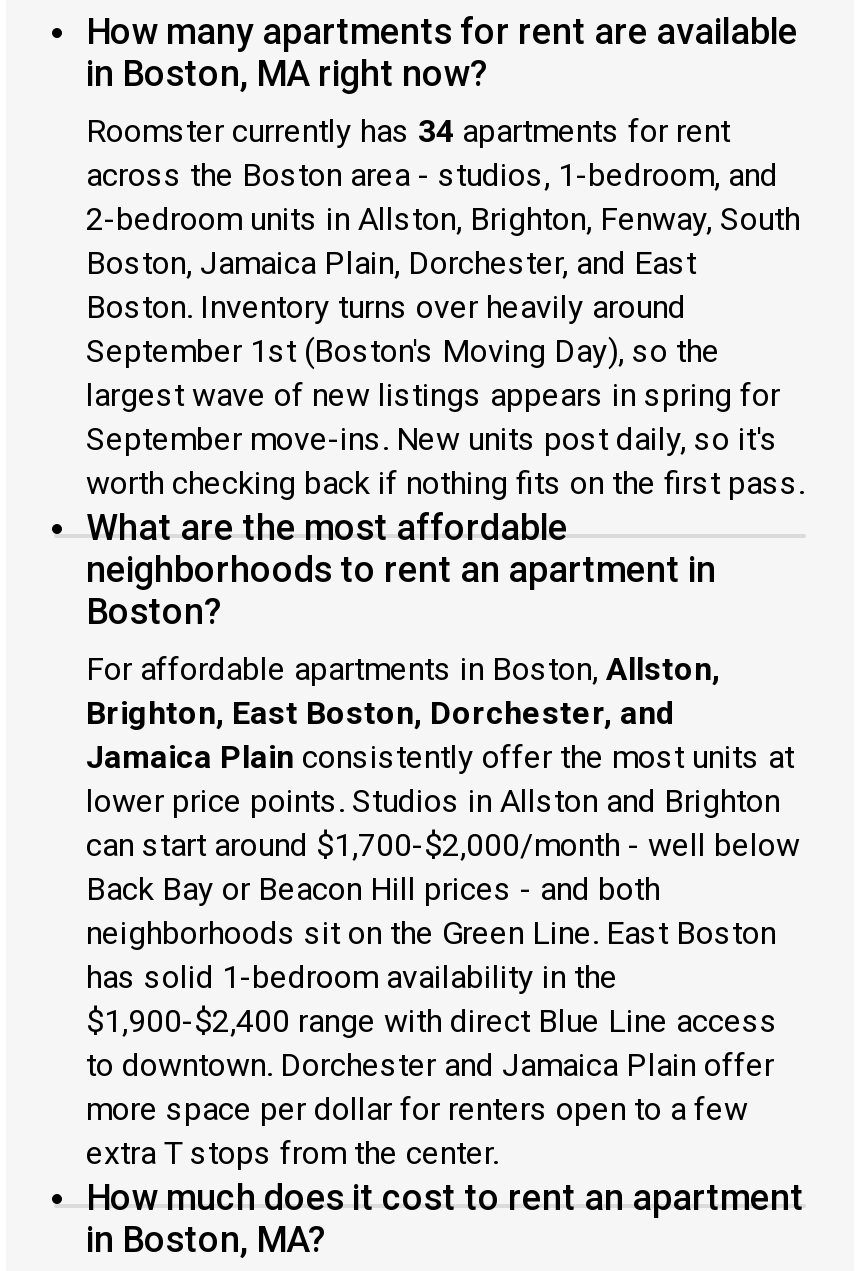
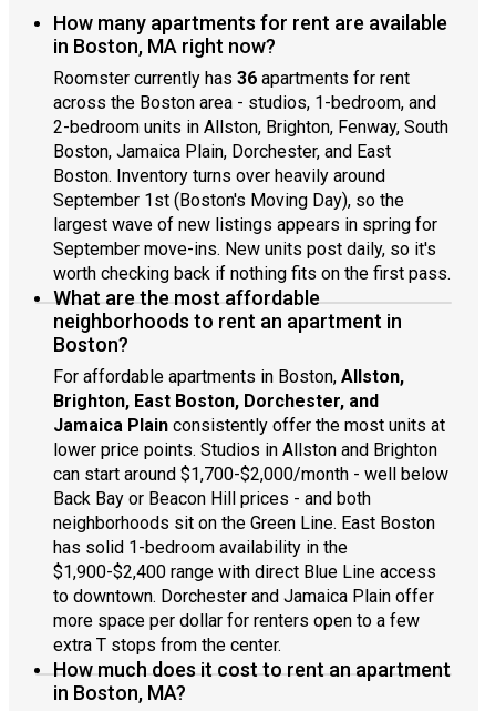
- Roomster currently has 34 apartments for rent
+ Roomster currently has 36 apartments for rent
